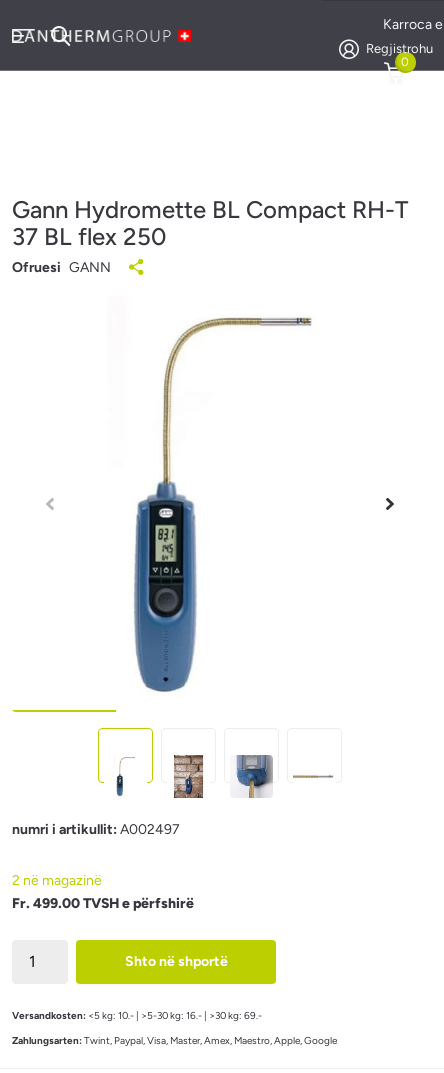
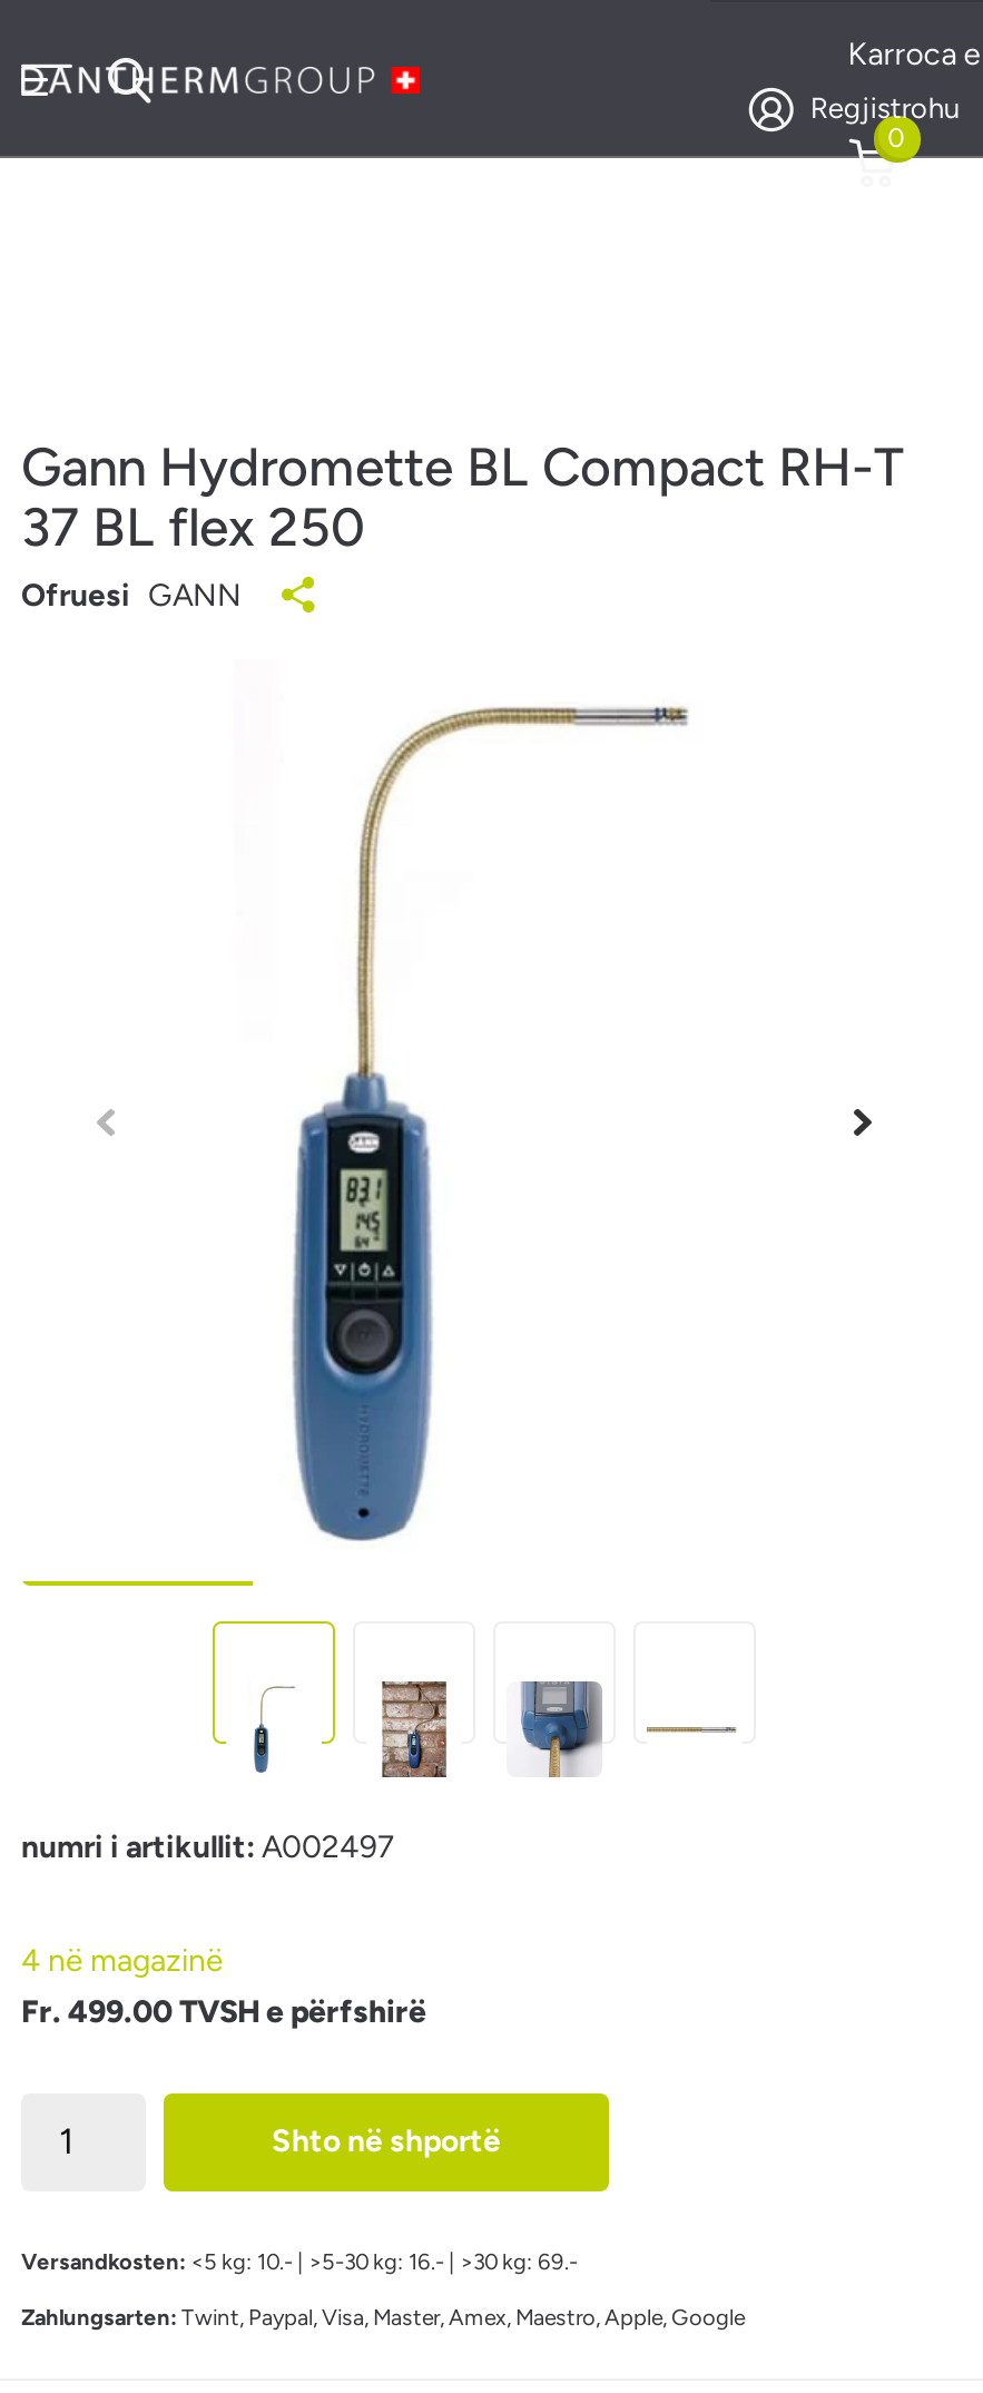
- 2 në magazinë
+ 4 në magazinë
